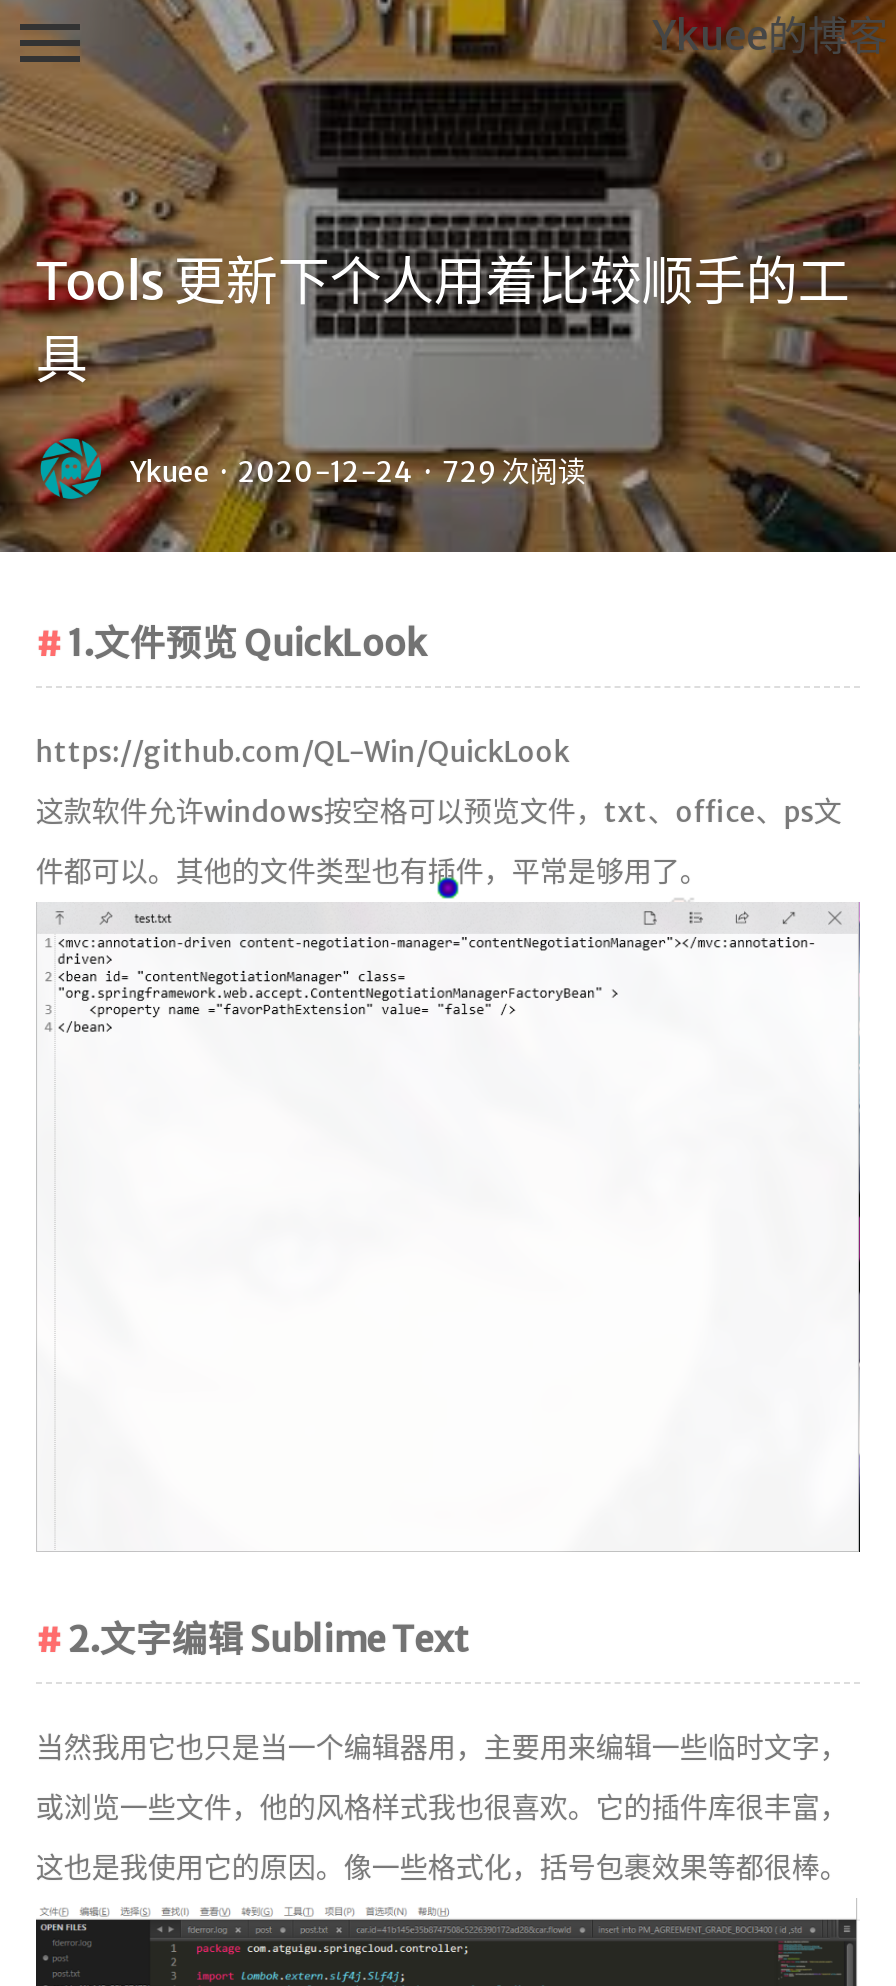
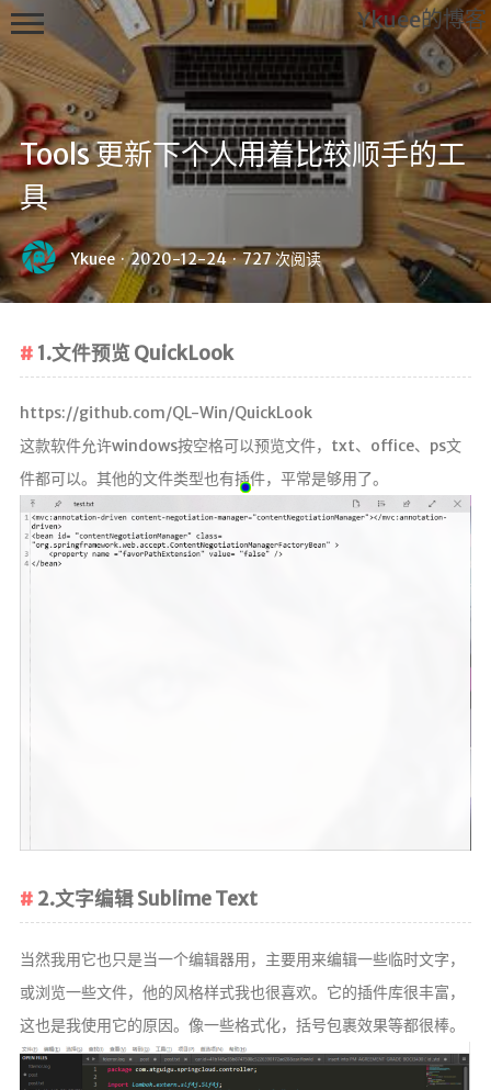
- Ykuee · 2020-12-24 · 729 次阅读
+ Ykuee · 2020-12-24 · 727 次阅读
